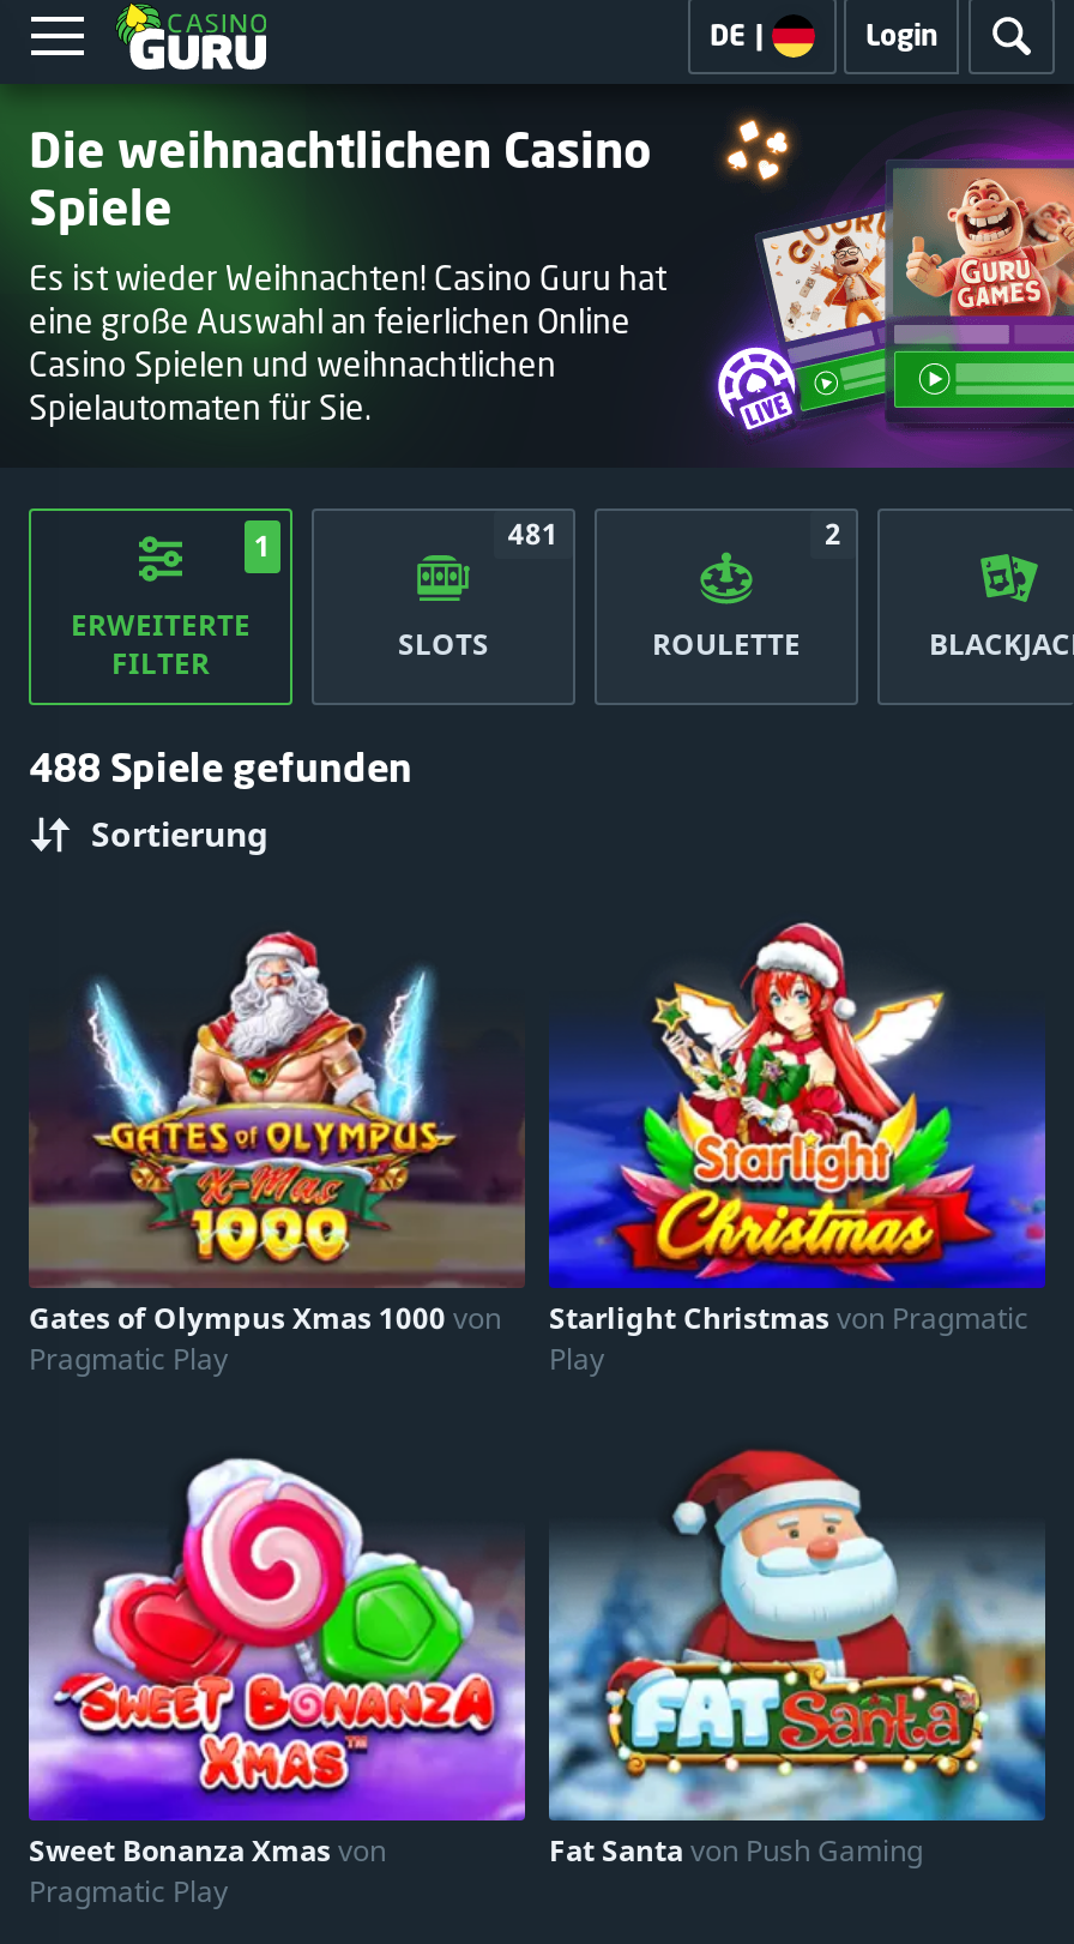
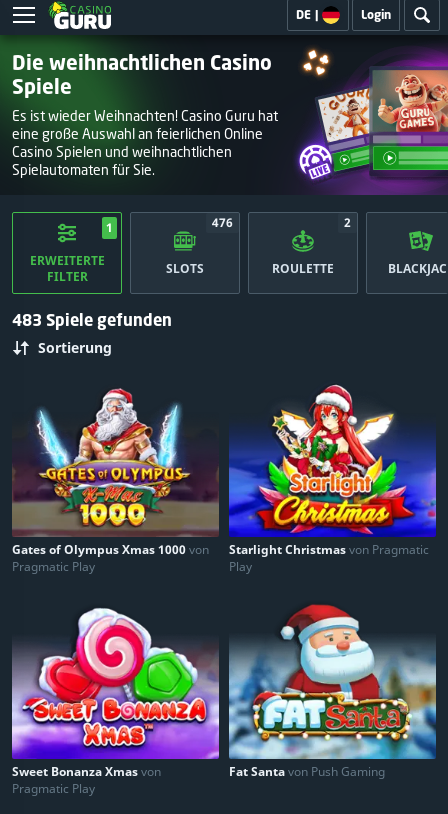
- 481
+ 476

- 488 Spiele gefunden
+ 483 Spiele gefunden
